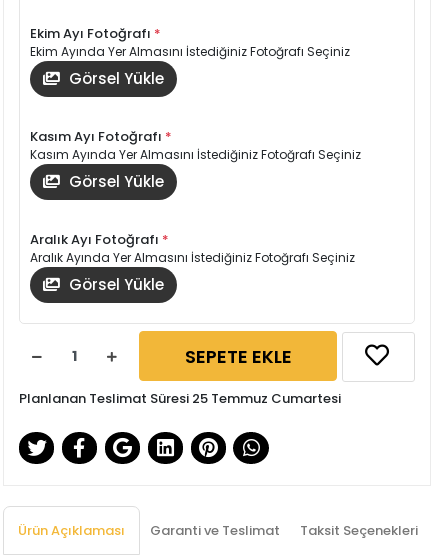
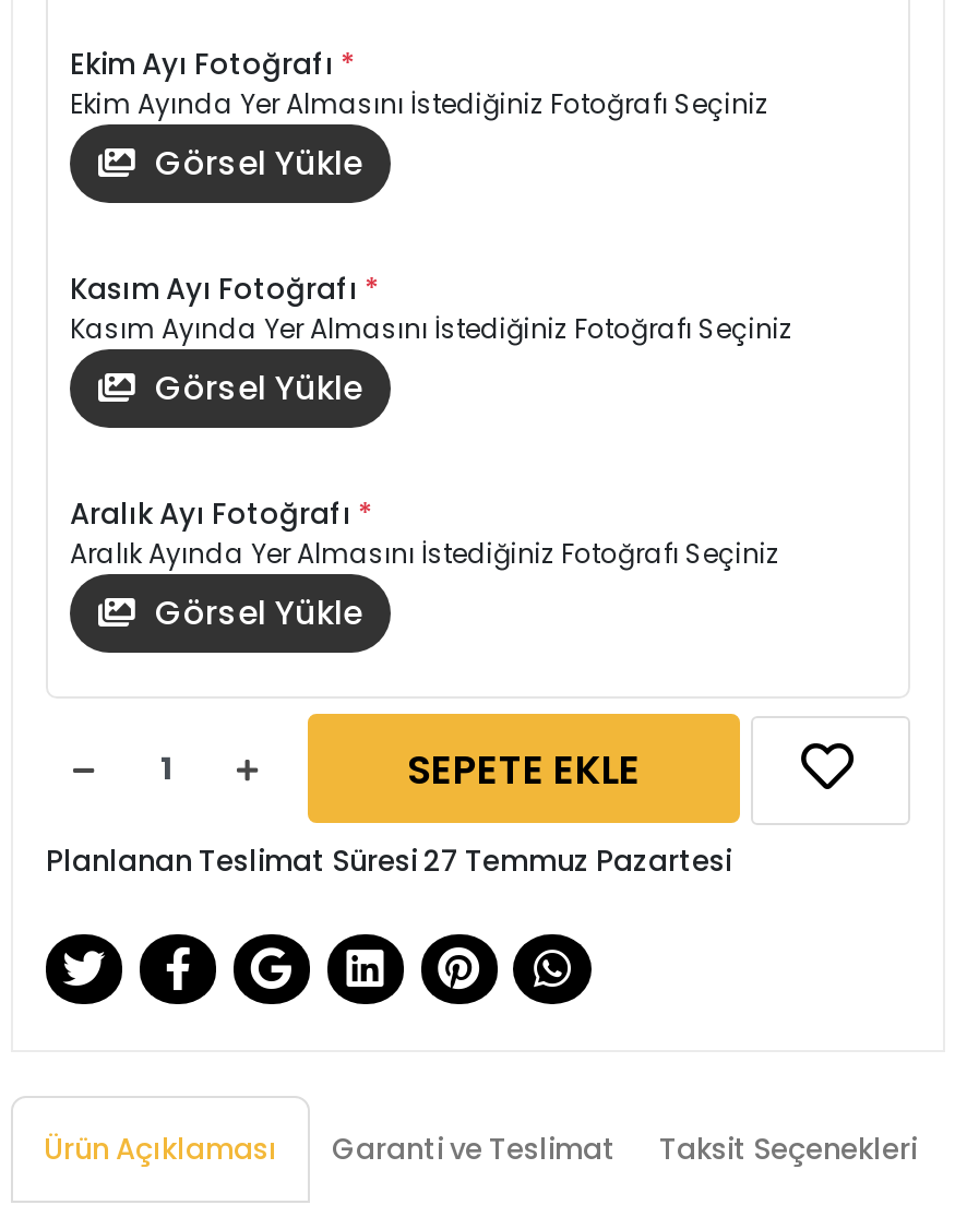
- Planlanan Teslimat Süresi 25 Temmuz Cumartesi
+ Planlanan Teslimat Süresi 27 Temmuz Pazartesi
